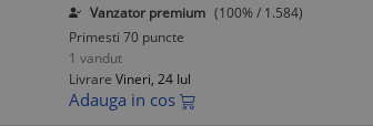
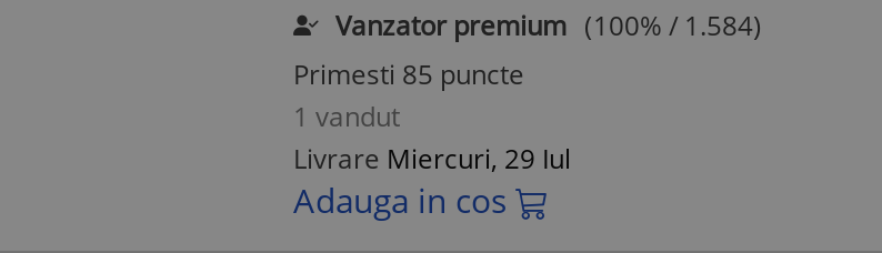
- Primesti 70 puncte
+ Primesti 85 puncte

- Livrare Vineri, 24 Iul
+ Livrare Miercuri, 29 Iul
